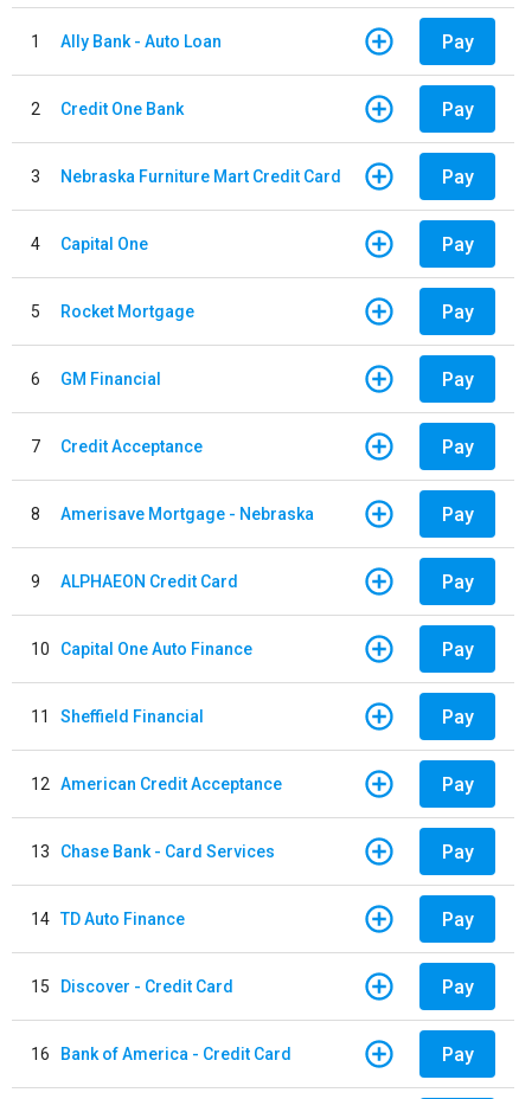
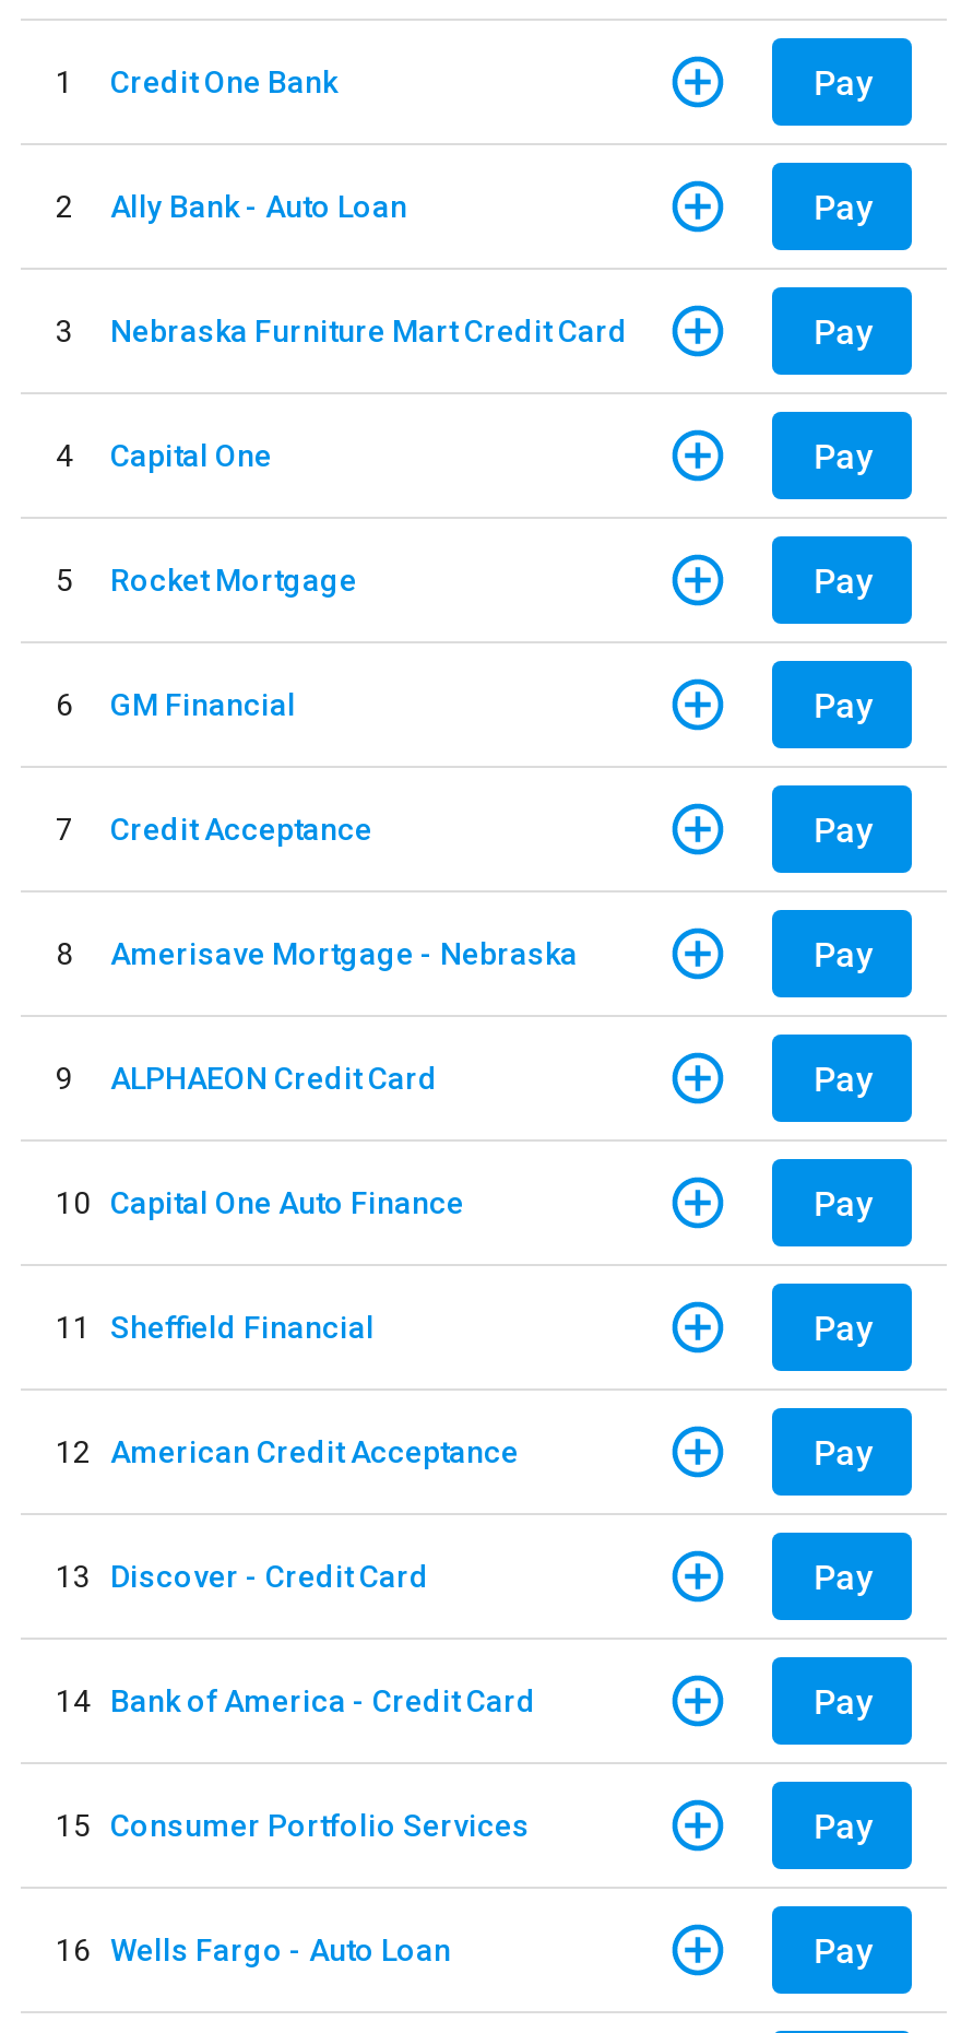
moved down: Ally Bank - Auto Loan

moved up: Credit One Bank

- 13 Chase Bank - Card Services
+ 13 Discover - Credit Card

- 14 TD Auto Finance
+ 14 Bank of America - Credit Card

- 15 Discover - Credit Card
+ 15 Consumer Portfolio Services

- 16 Bank of America - Credit Card
+ 16 Wells Fargo - Auto Loan
